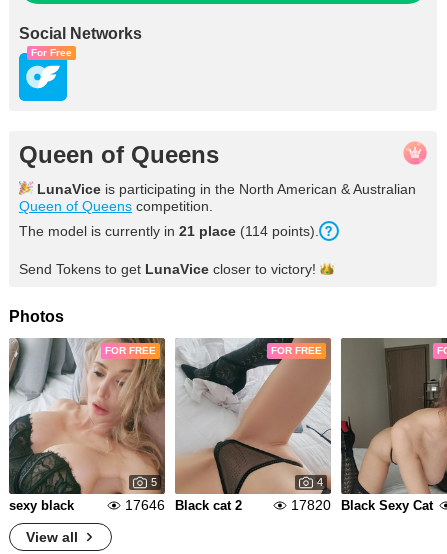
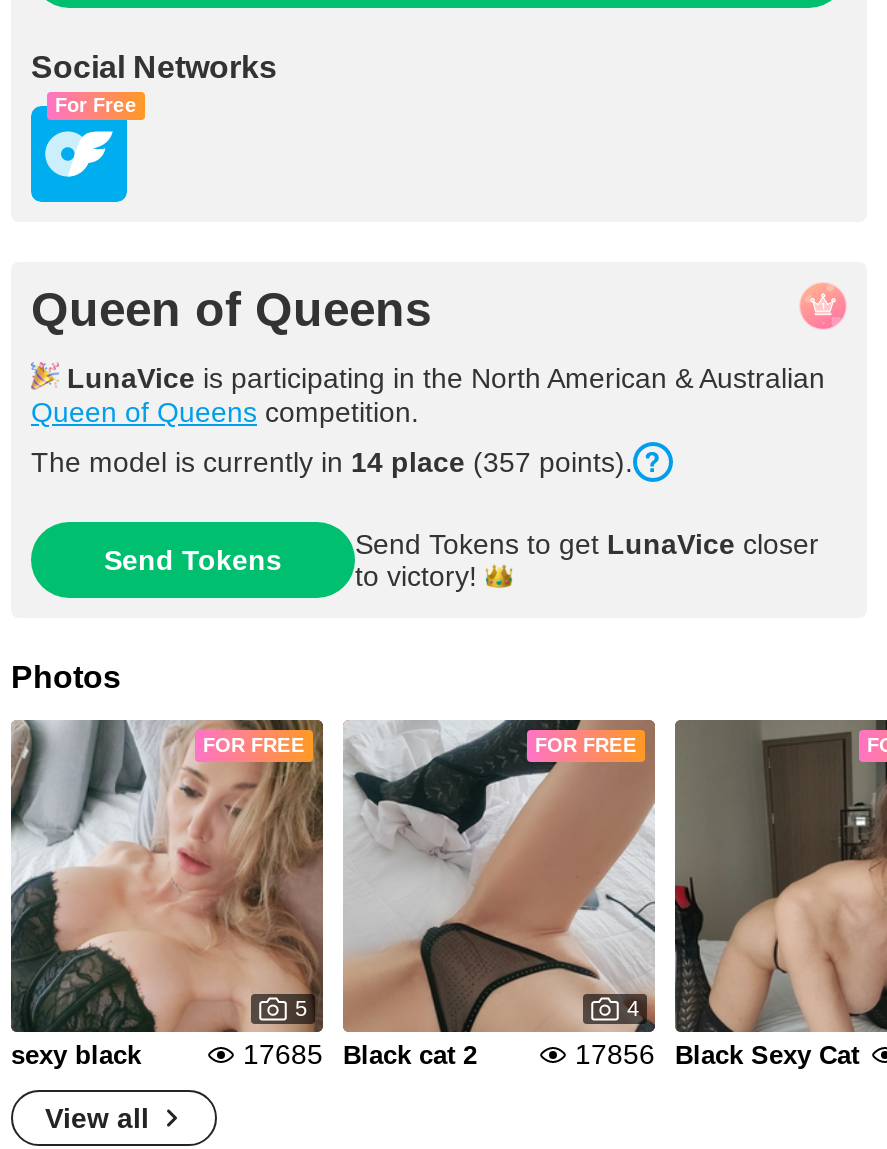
- The model is currently in 21 place (114 points).
+ The model is currently in 14 place (357 points).

- Send Tokens to get LunaVice closer to victory!
+ Send Tokens
+ Send Tokens to get LunaVice closer
+ to victory!

- 17646 Black cat 2
+ 17685 Black cat 2

- 17820 Black Sexy Cat
+ 17856 Black Sexy Cat
